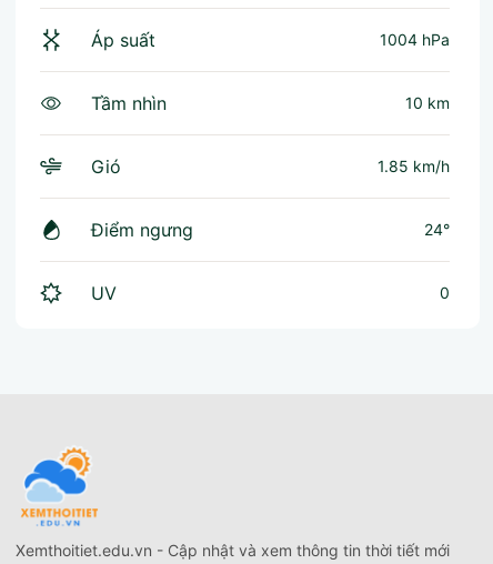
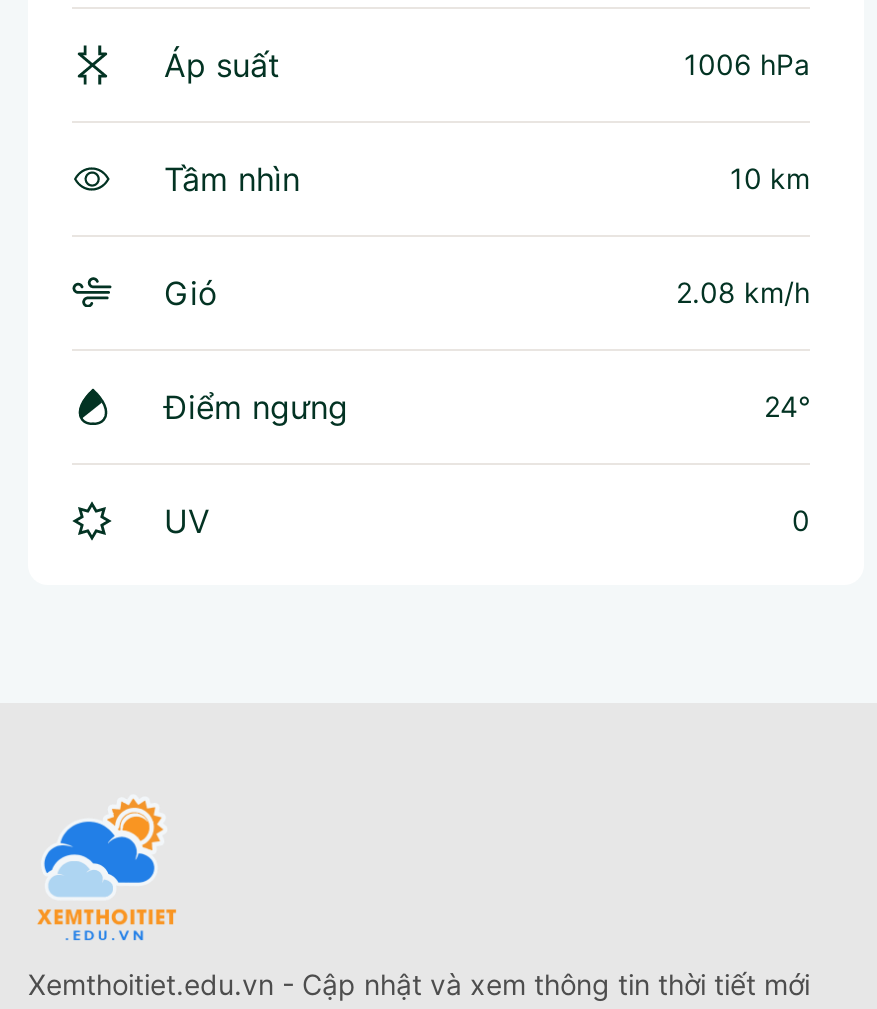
- 1004 hPa
+ 1006 hPa

- 1.85 km/h
+ 2.08 km/h
